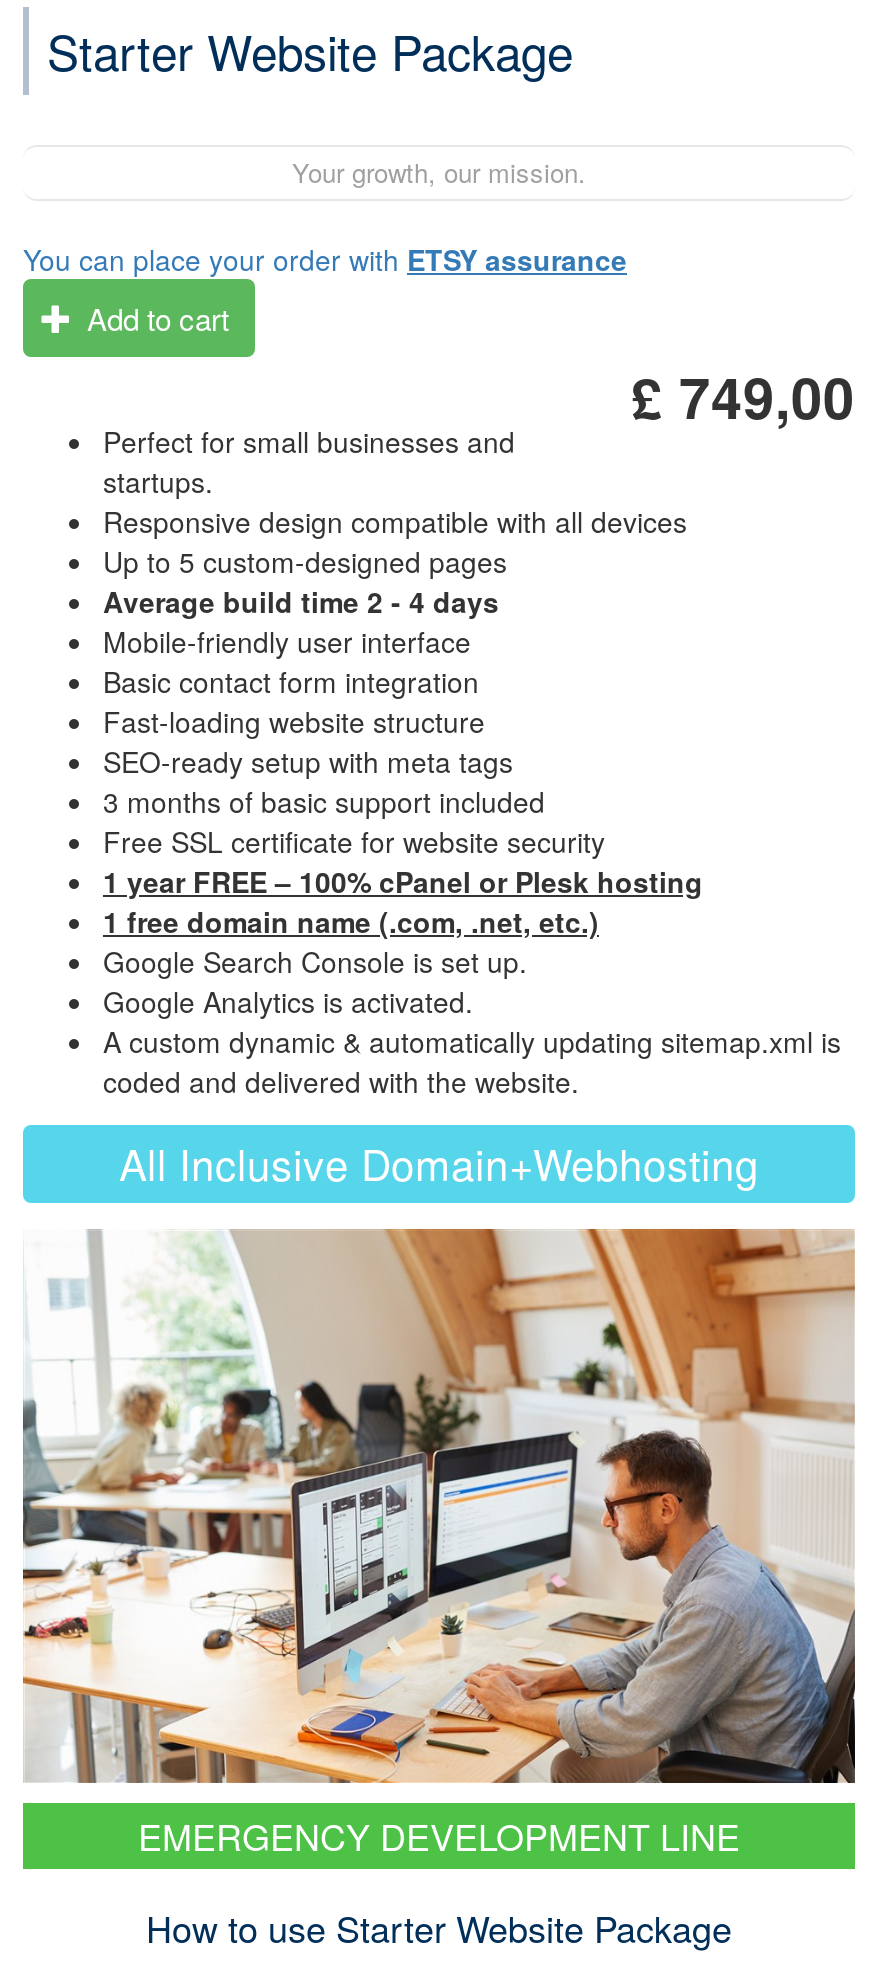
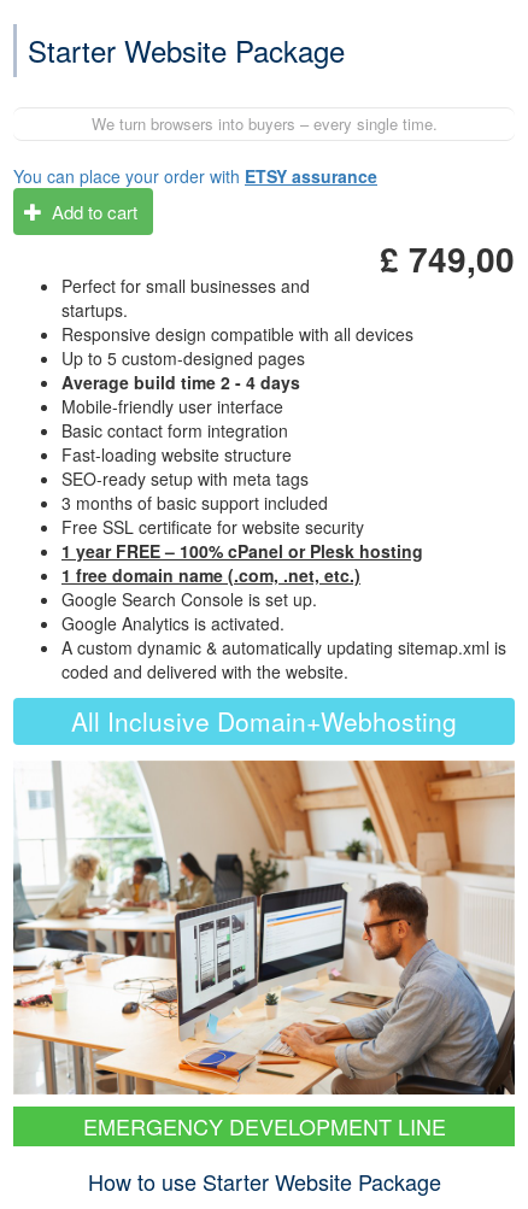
- Your growth, our mission.
+ We turn browsers into buyers – every single time.
